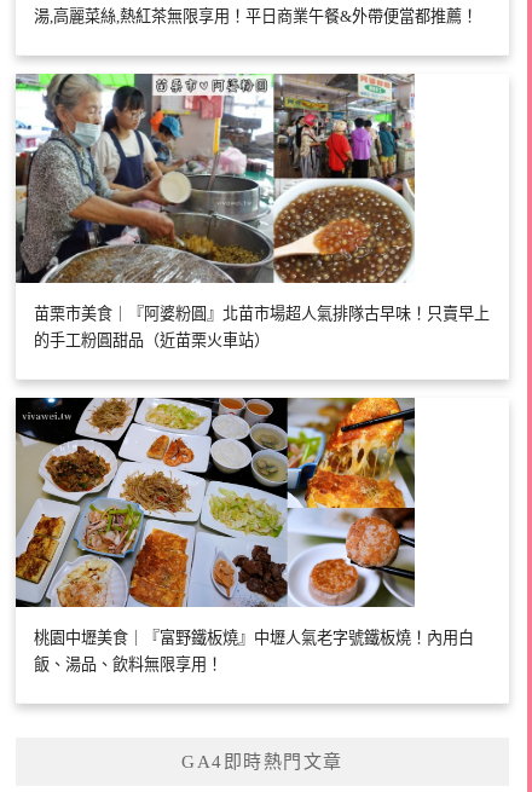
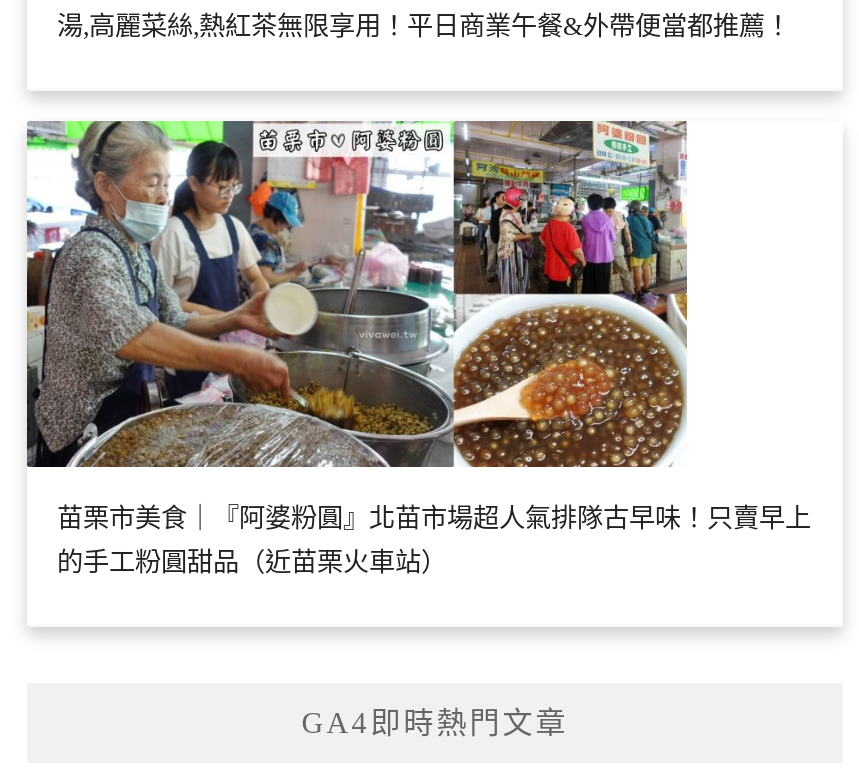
- [image]
- 桃園中壢美食｜『富野鐵板燒』中壢人氣老字號鐵板燒！內用白
- 飯、湯品、飲料無限享用！
